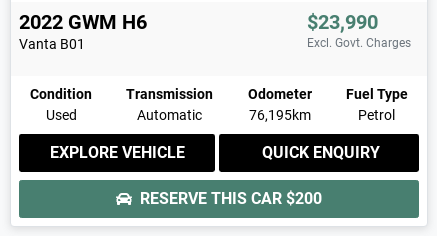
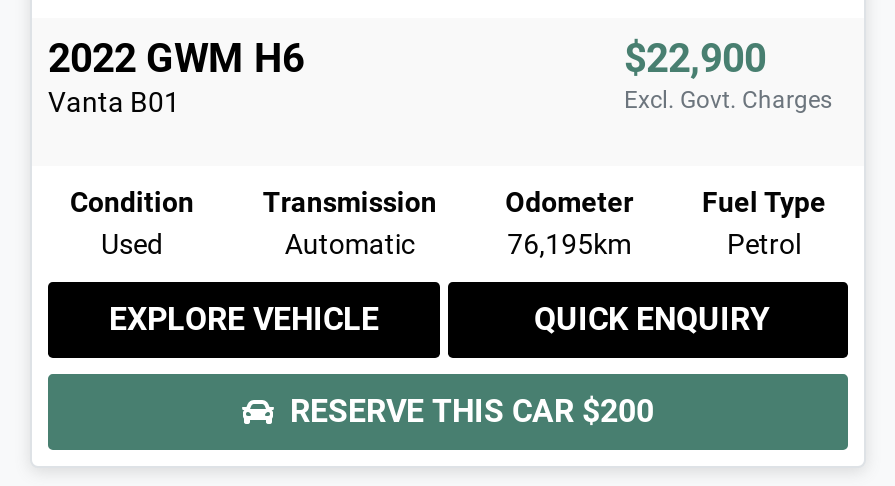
- $23,990
+ $22,900
